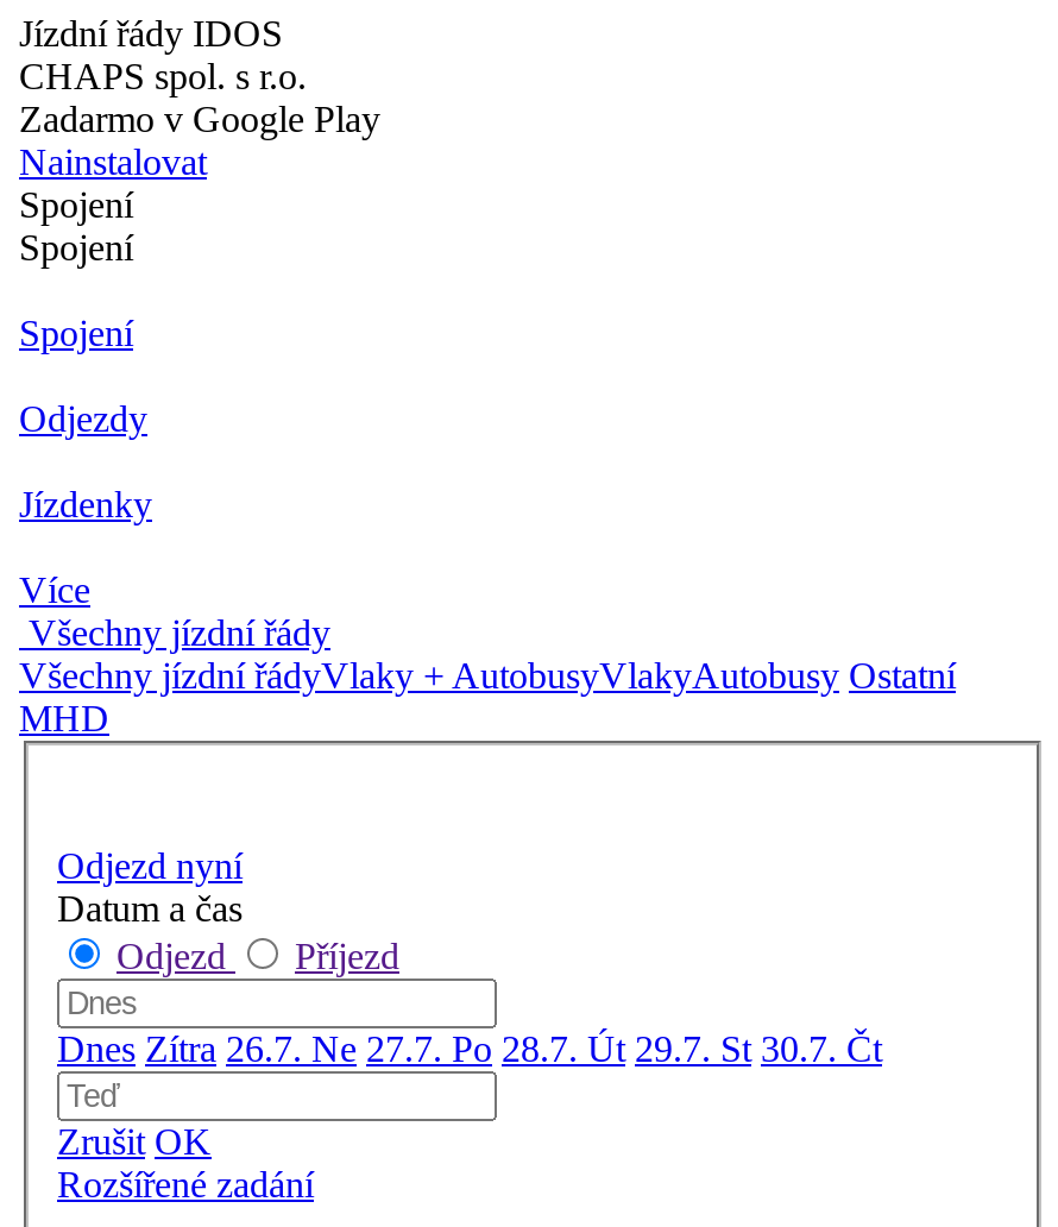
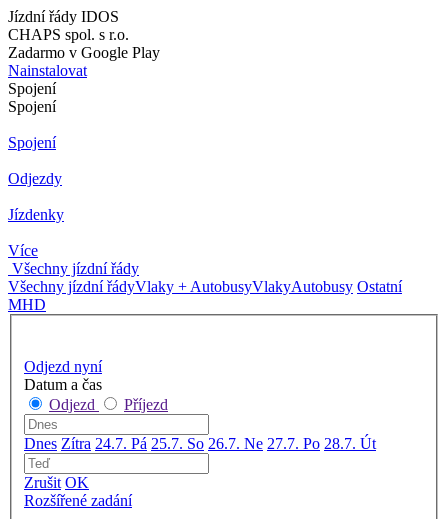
- Dnes Zítra 26.7. Ne 27.7. Po 28.7. Út 29.7. St 30.7. Čt
+ Dnes Zítra 24.7. Pá 25.7. So 26.7. Ne 27.7. Po 28.7. Út
